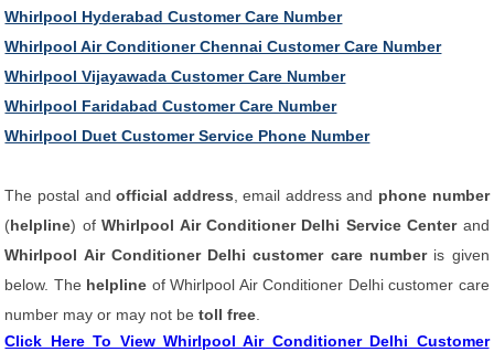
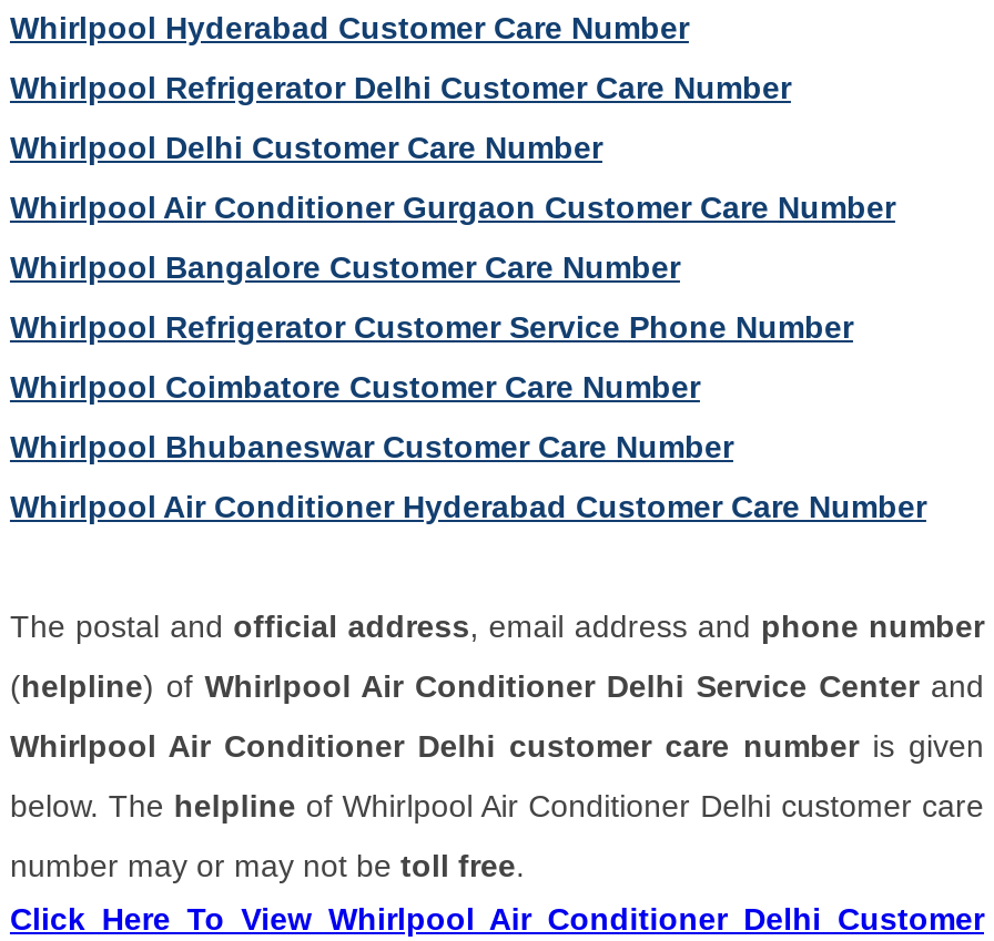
- Whirlpool Air Conditioner Chennai Customer Care Number
- Whirlpool Vijayawada Customer Care Number
- Whirlpool Faridabad Customer Care Number
- Whirlpool Duet Customer Service Phone Number
+ Whirlpool Refrigerator Delhi Customer Care Number
+ Whirlpool Delhi Customer Care Number
+ Whirlpool Air Conditioner Gurgaon Customer Care Number
+ Whirlpool Bangalore Customer Care Number
+ Whirlpool Refrigerator Customer Service Phone Number
+ Whirlpool Coimbatore Customer Care Number
+ Whirlpool Bhubaneswar Customer Care Number
+ Whirlpool Air Conditioner Hyderabad Customer Care Number
